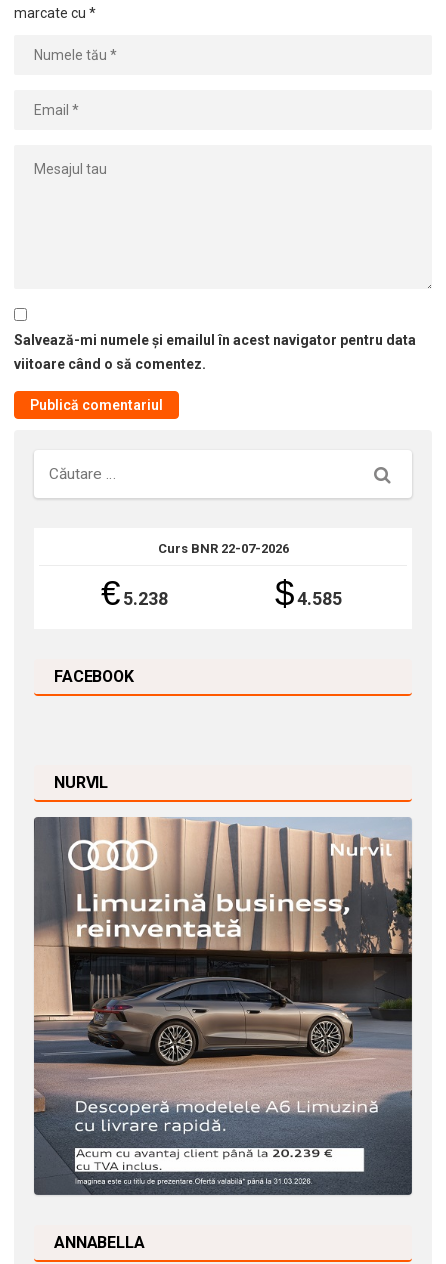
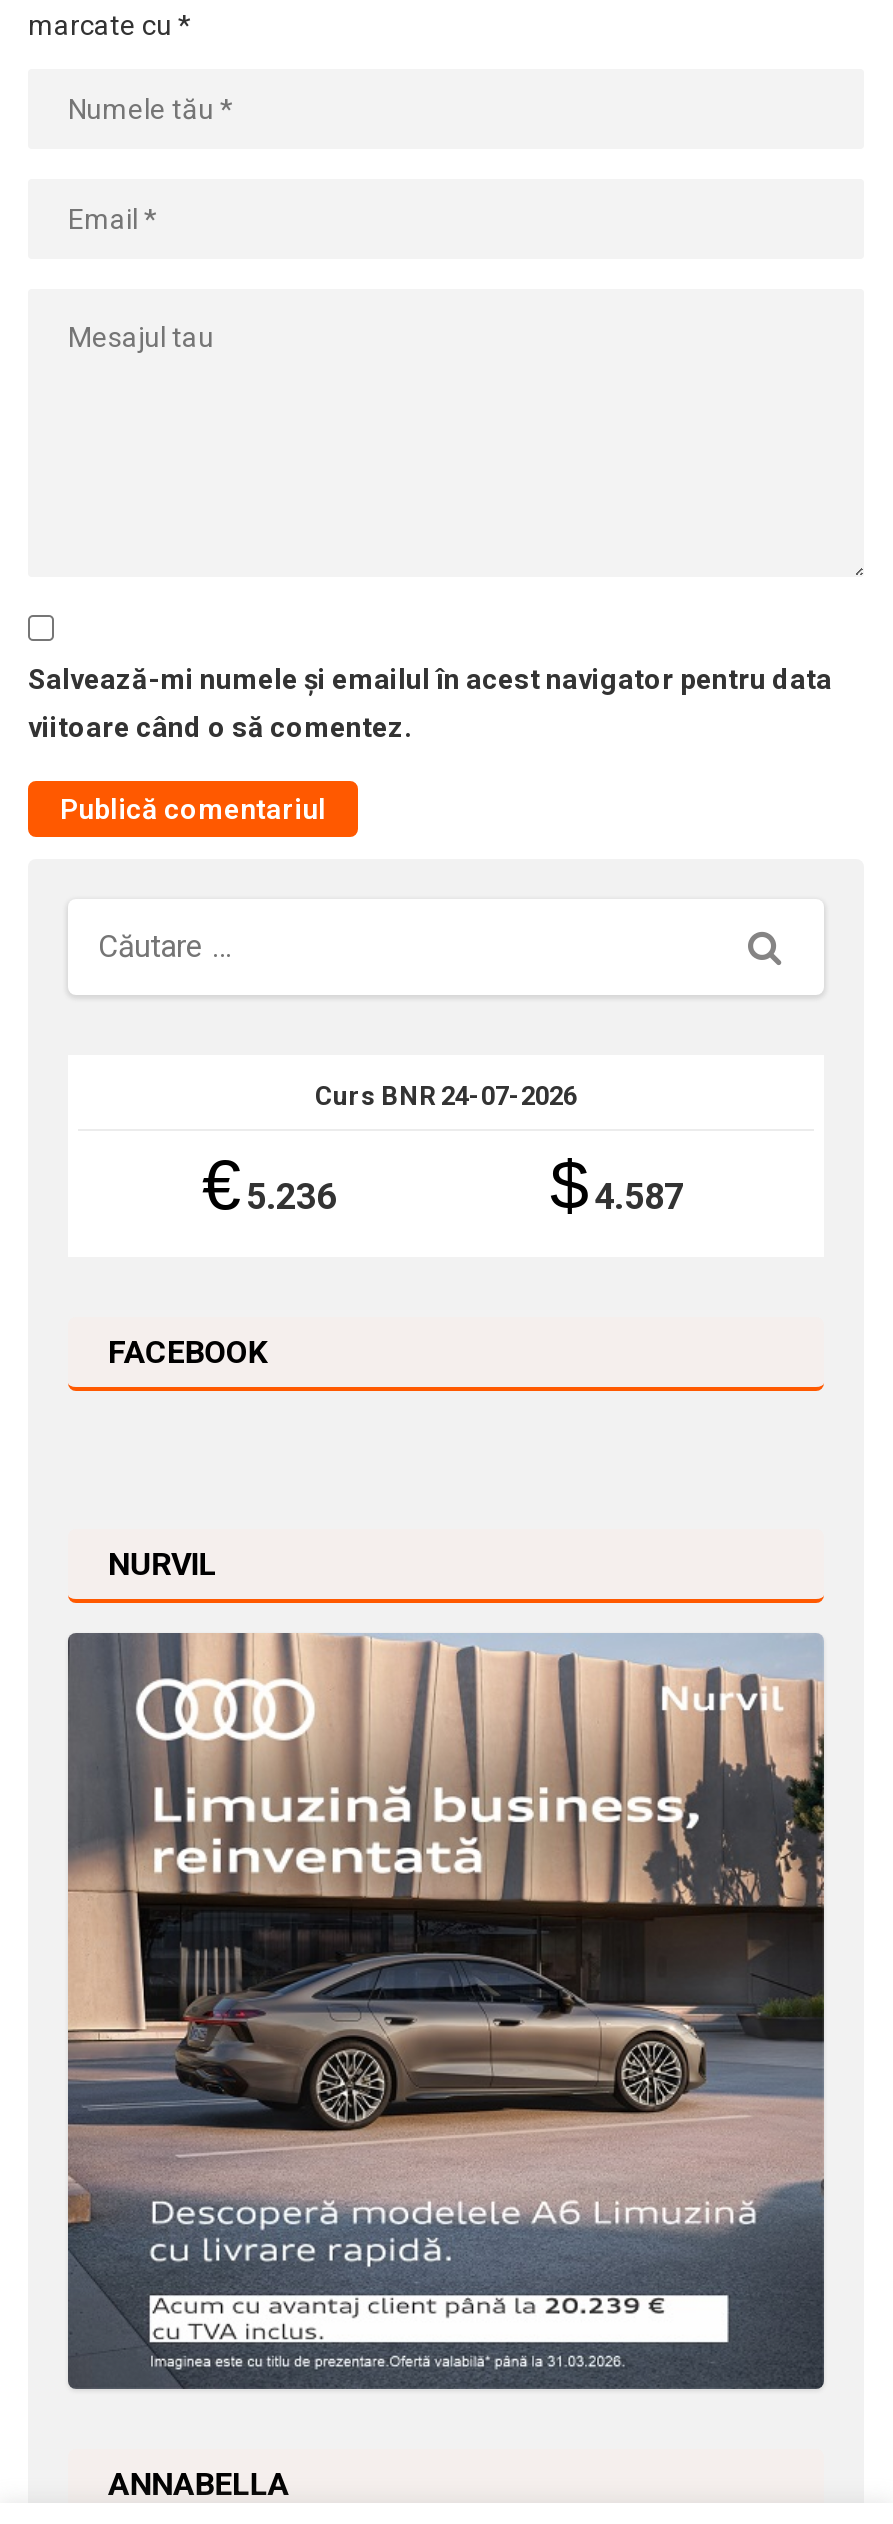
- Curs BNR 22-07-2026
+ Curs BNR 24-07-2026

- € 5.238
+ € 5.236

- $ 4.585
+ $ 4.587
